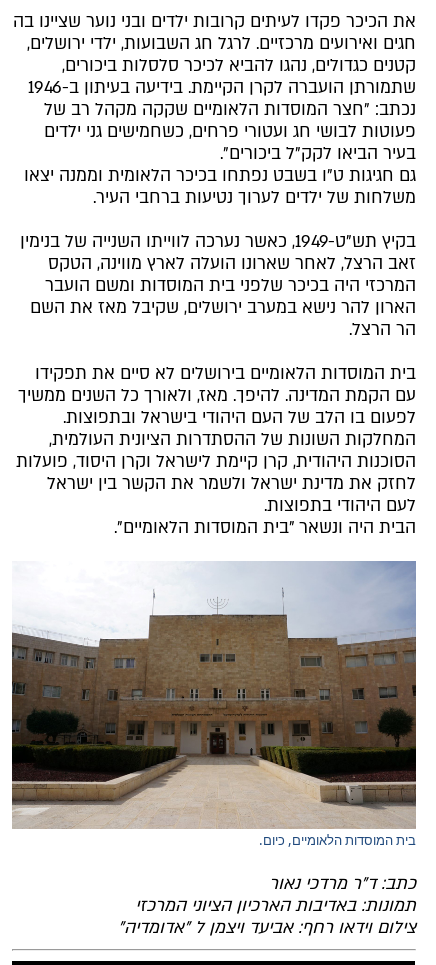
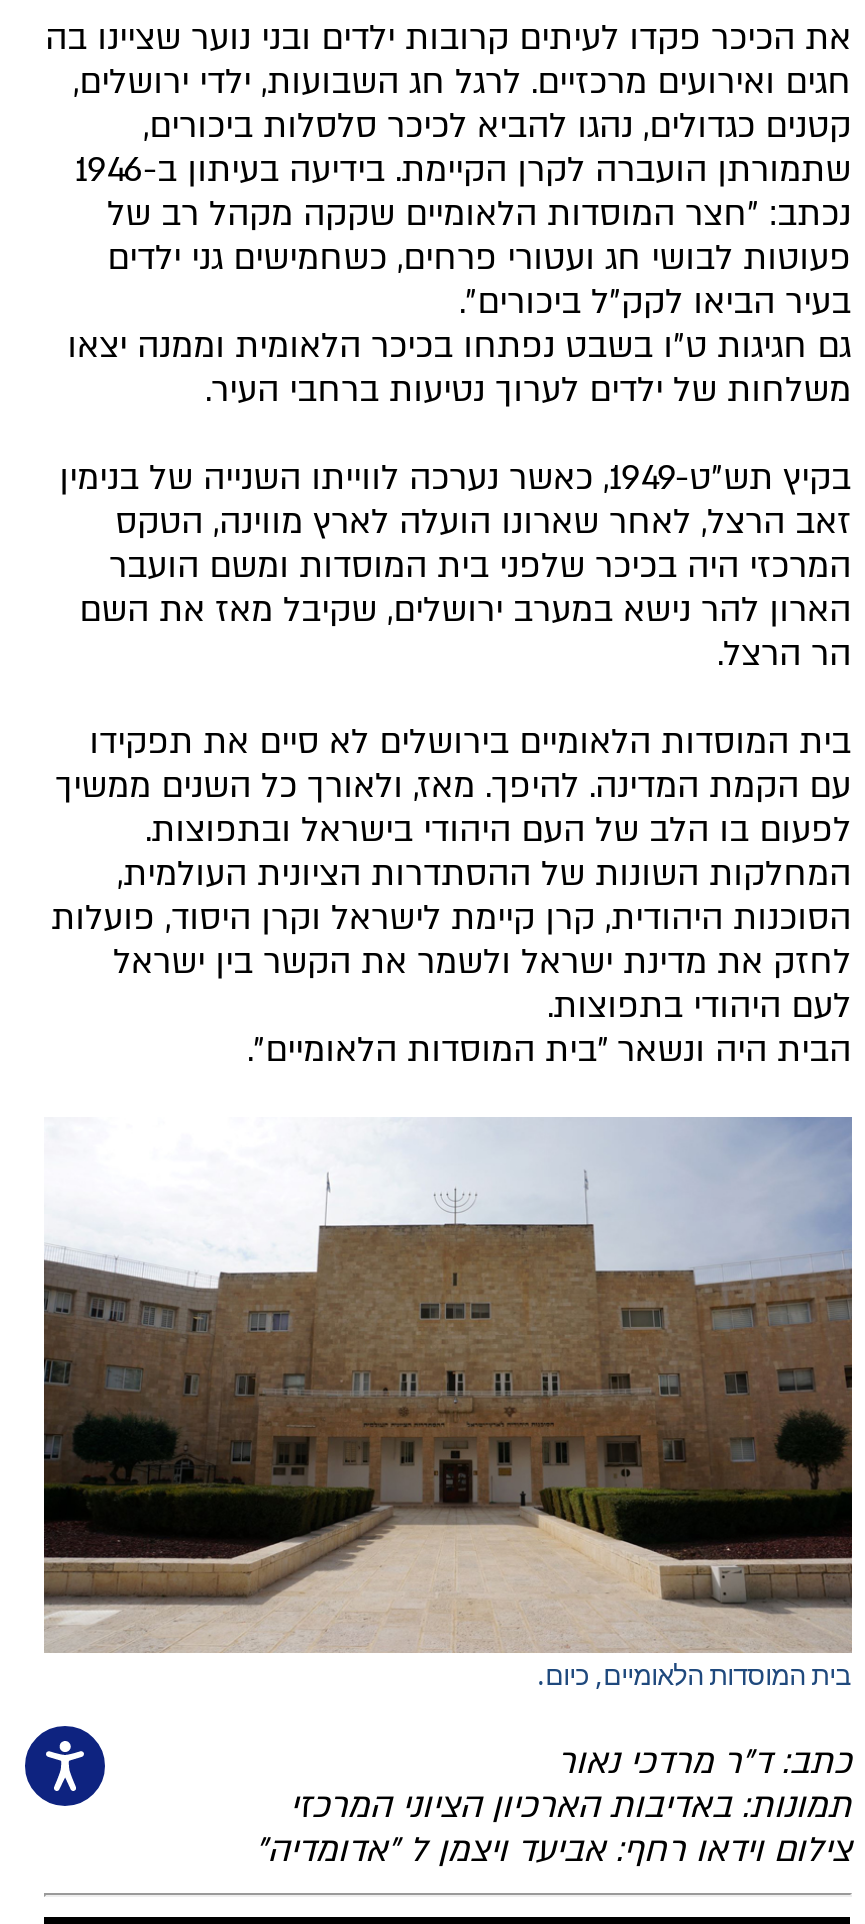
+ [image]
